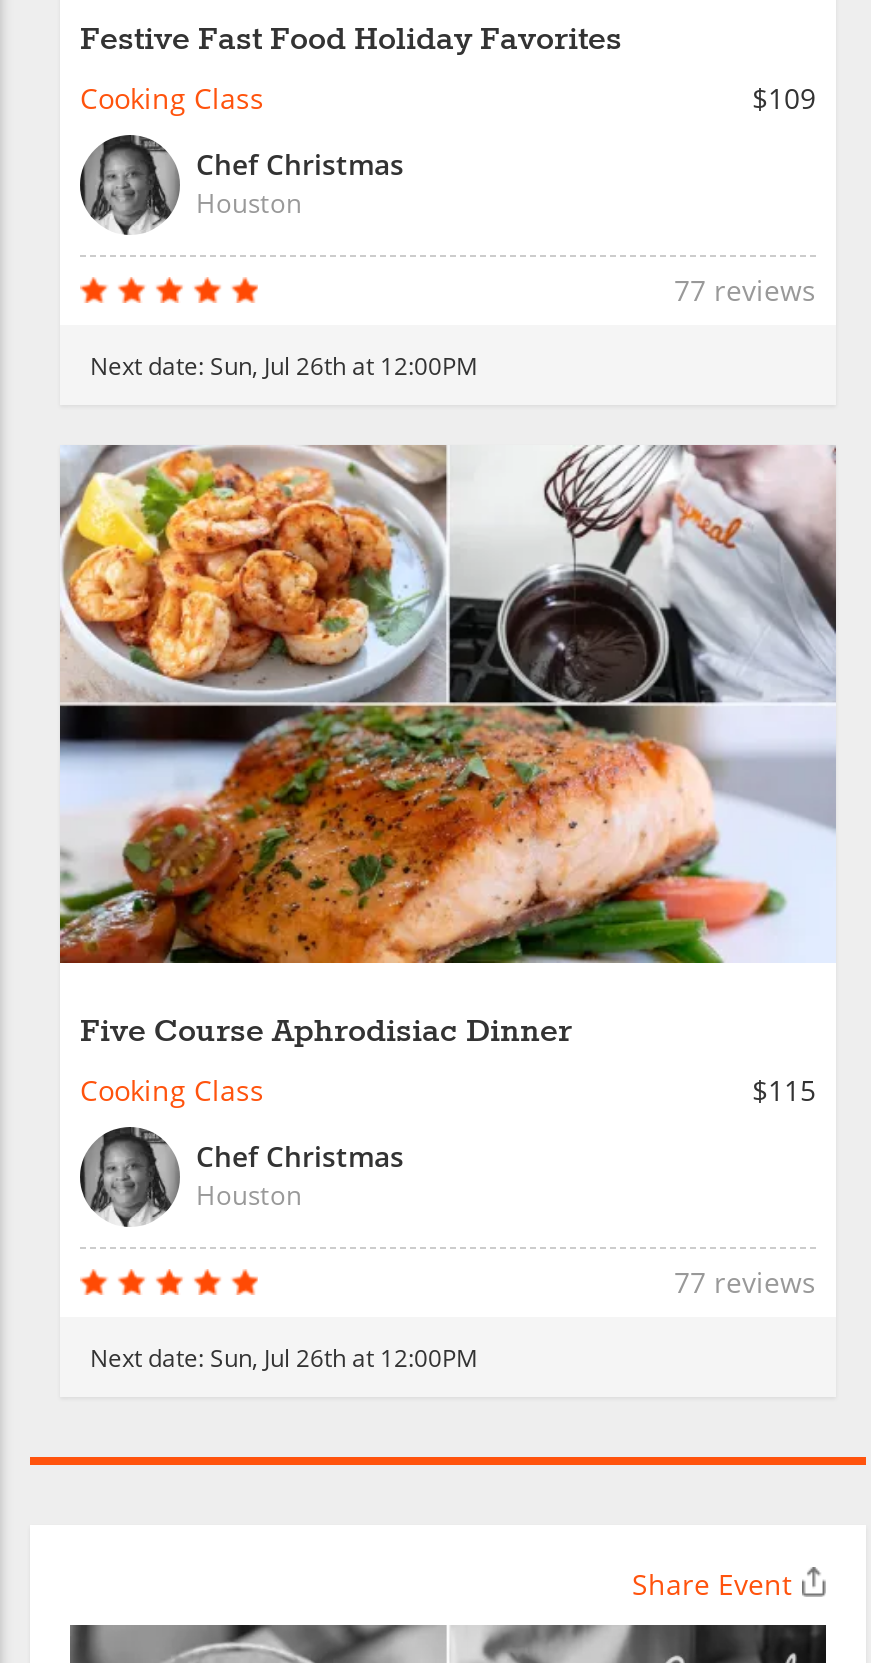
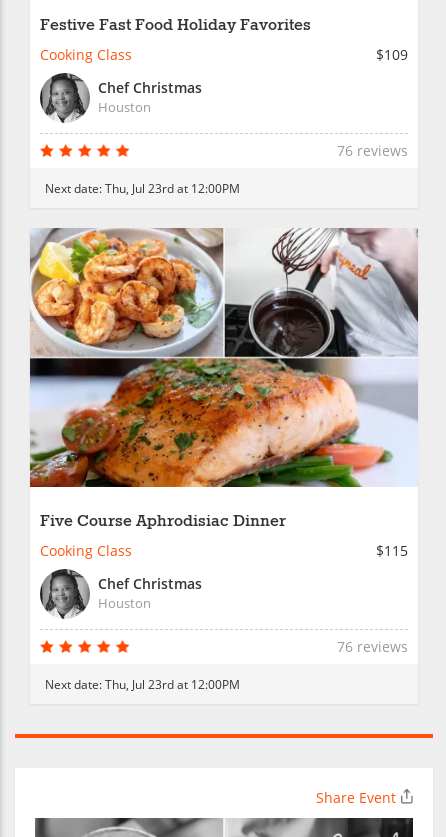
- 77 reviews
+ 76 reviews

- Next date: Sun, Jul 26th at 12:00PM
+ Next date: Thu, Jul 23rd at 12:00PM

- 77 reviews
+ 76 reviews

- Next date: Sun, Jul 26th at 12:00PM
+ Next date: Thu, Jul 23rd at 12:00PM
